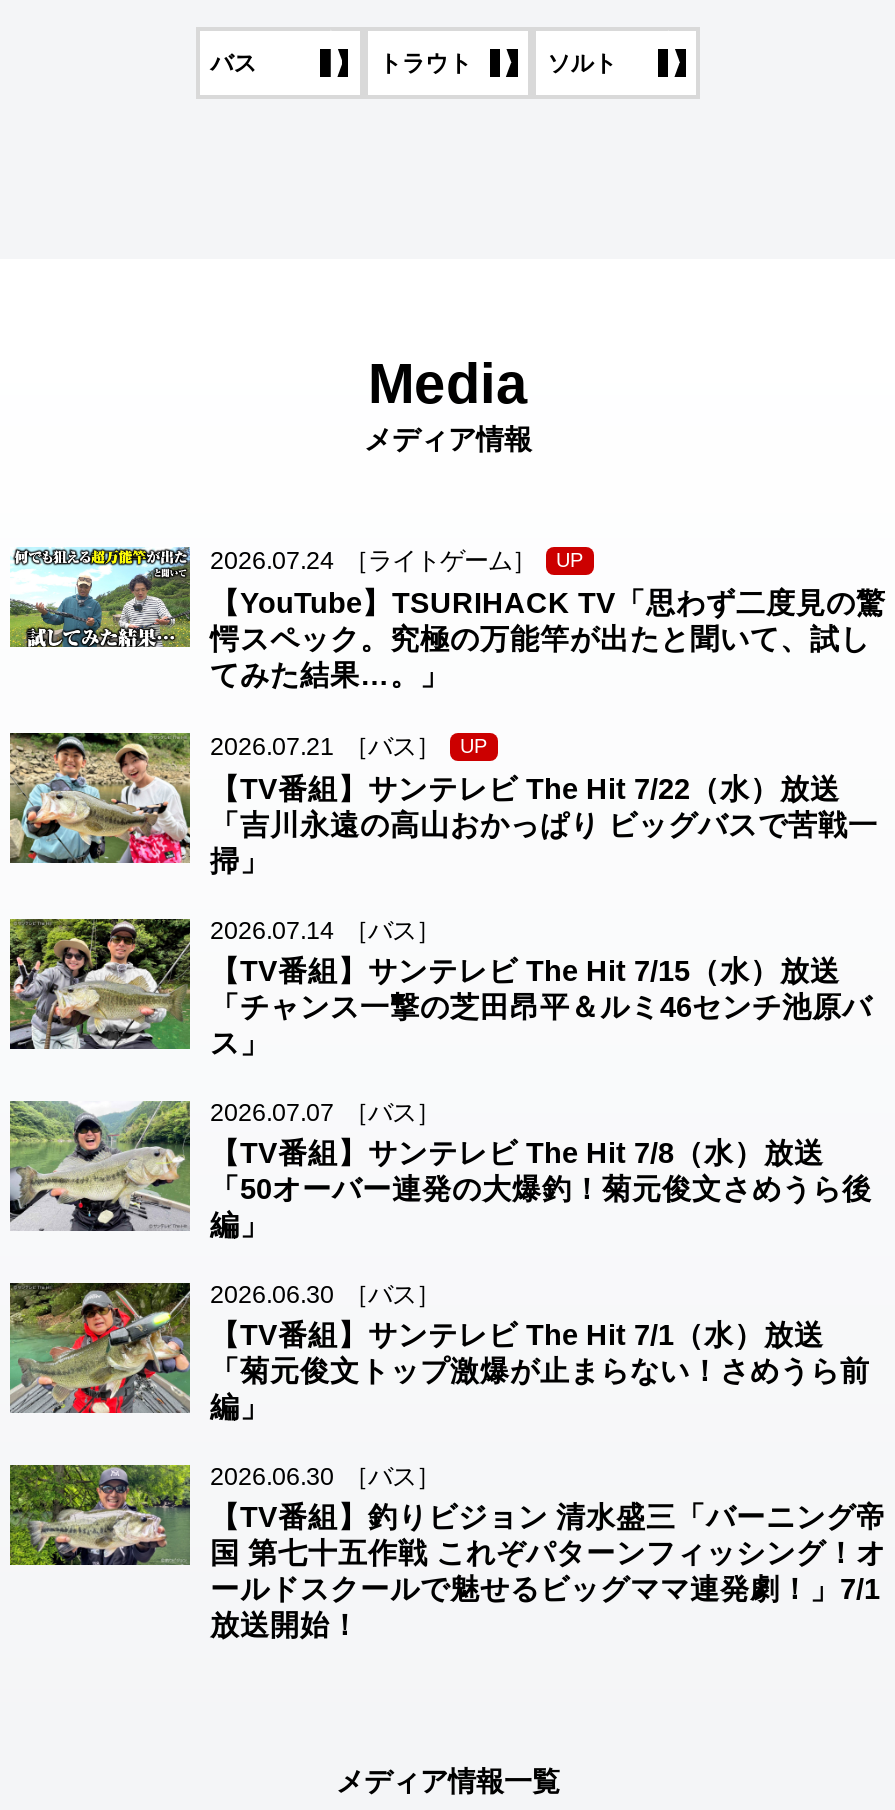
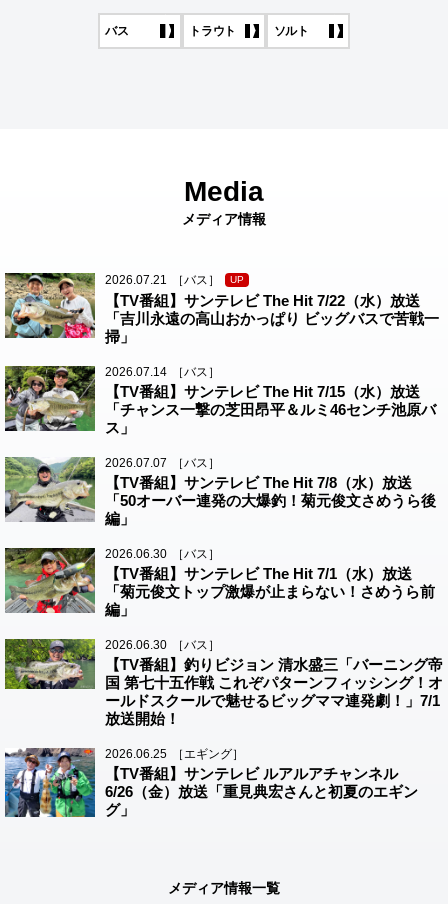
- [image]
- 2026.07.24 ［ライトゲーム］
- UP
- 【YouTube】TSURIHACK TV「思わず二度見の驚
- 愕スペック。究極の万能竿が出たと聞いて、試し
- てみた結果…。」

moved up: [image] | 2026.07.21 ［バス］ | UP | ... | ールドスクールで魅せるビッグママ連発劇！」7/1 | 放送開始！

+ [image]
+ 2026.06.25 ［エギング］
+ 【TV番組】サンテレビ ルアルアチャンネル
+ 6/26（金）放送「重見典宏さんと初夏のエギン
+ グ」
